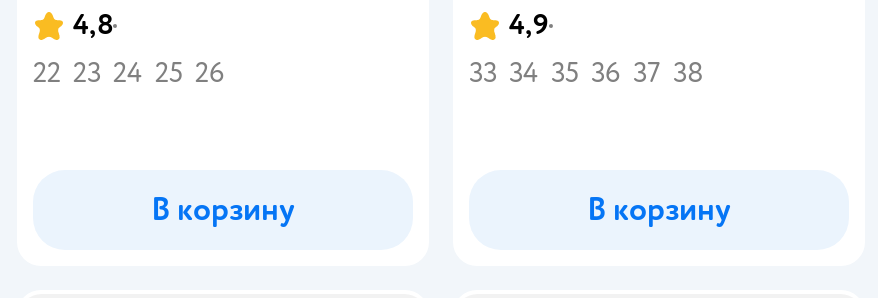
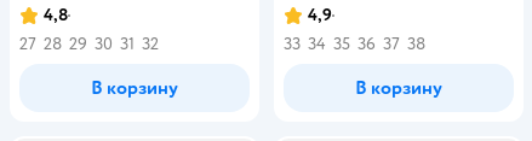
- 22 23 24 25 26
+ 27 28 29 30 31 32
